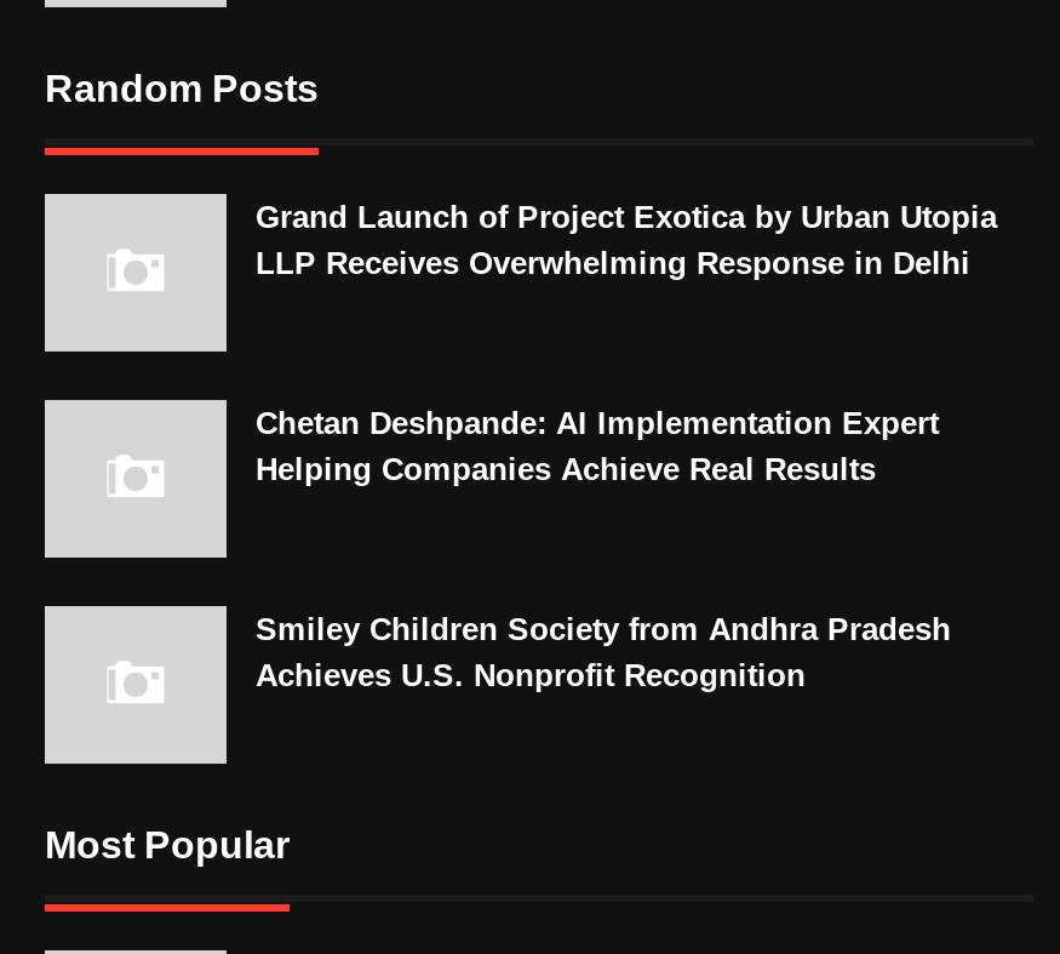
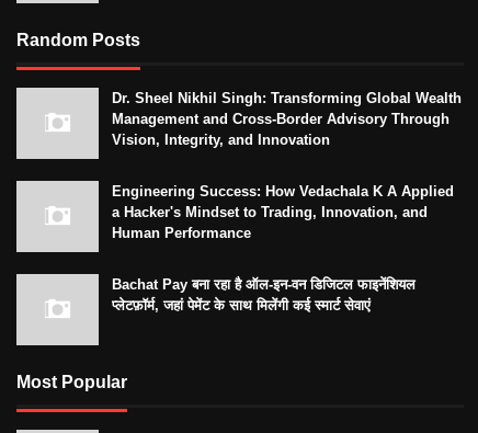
- Grand Launch of Project Exotica by Urban Utopia
- LLP Receives Overwhelming Response in Delhi
+ Dr. Sheel Nikhil Singh: Transforming Global Wealth
+ Management and Cross-Border Advisory Through
+ Vision, Integrity, and Innovation

- Chetan Deshpande: AI Implementation Expert
- Helping Companies Achieve Real Results
+ Engineering Success: How Vedachala K A Applied
+ a Hacker's Mindset to Trading, Innovation, and
+ Human Performance

- Smiley Children Society from Andhra Pradesh
- Achieves U.S. Nonprofit Recognition
+ Bachat Pay बना रहा है ऑल-इन-वन डिजिटल फाइनेंशियल
+ प्लेटफ़ॉर्म, जहां पेमेंट के साथ मिलेंगी कई स्मार्ट सेवाएं
